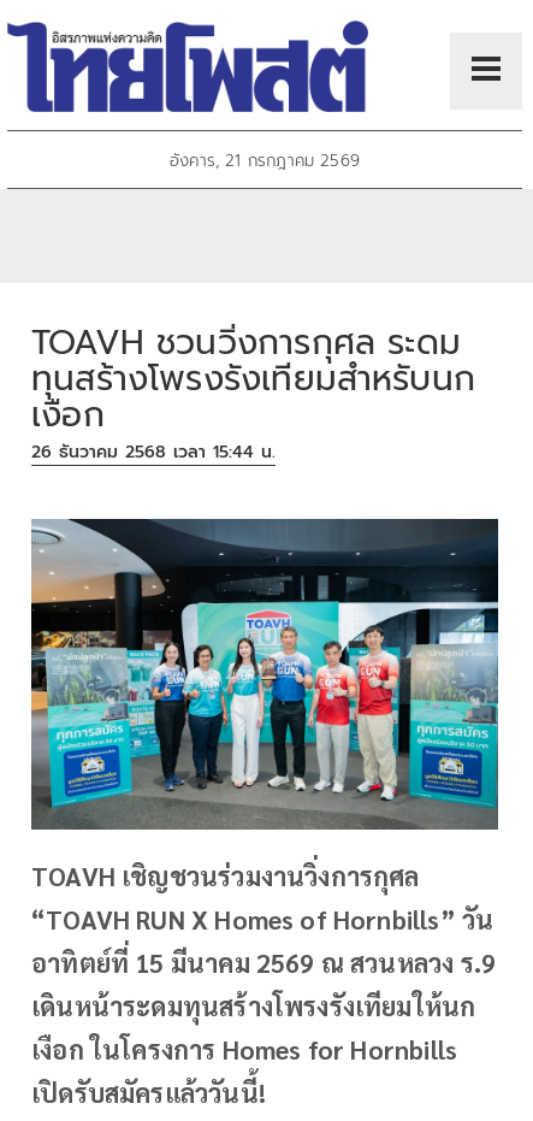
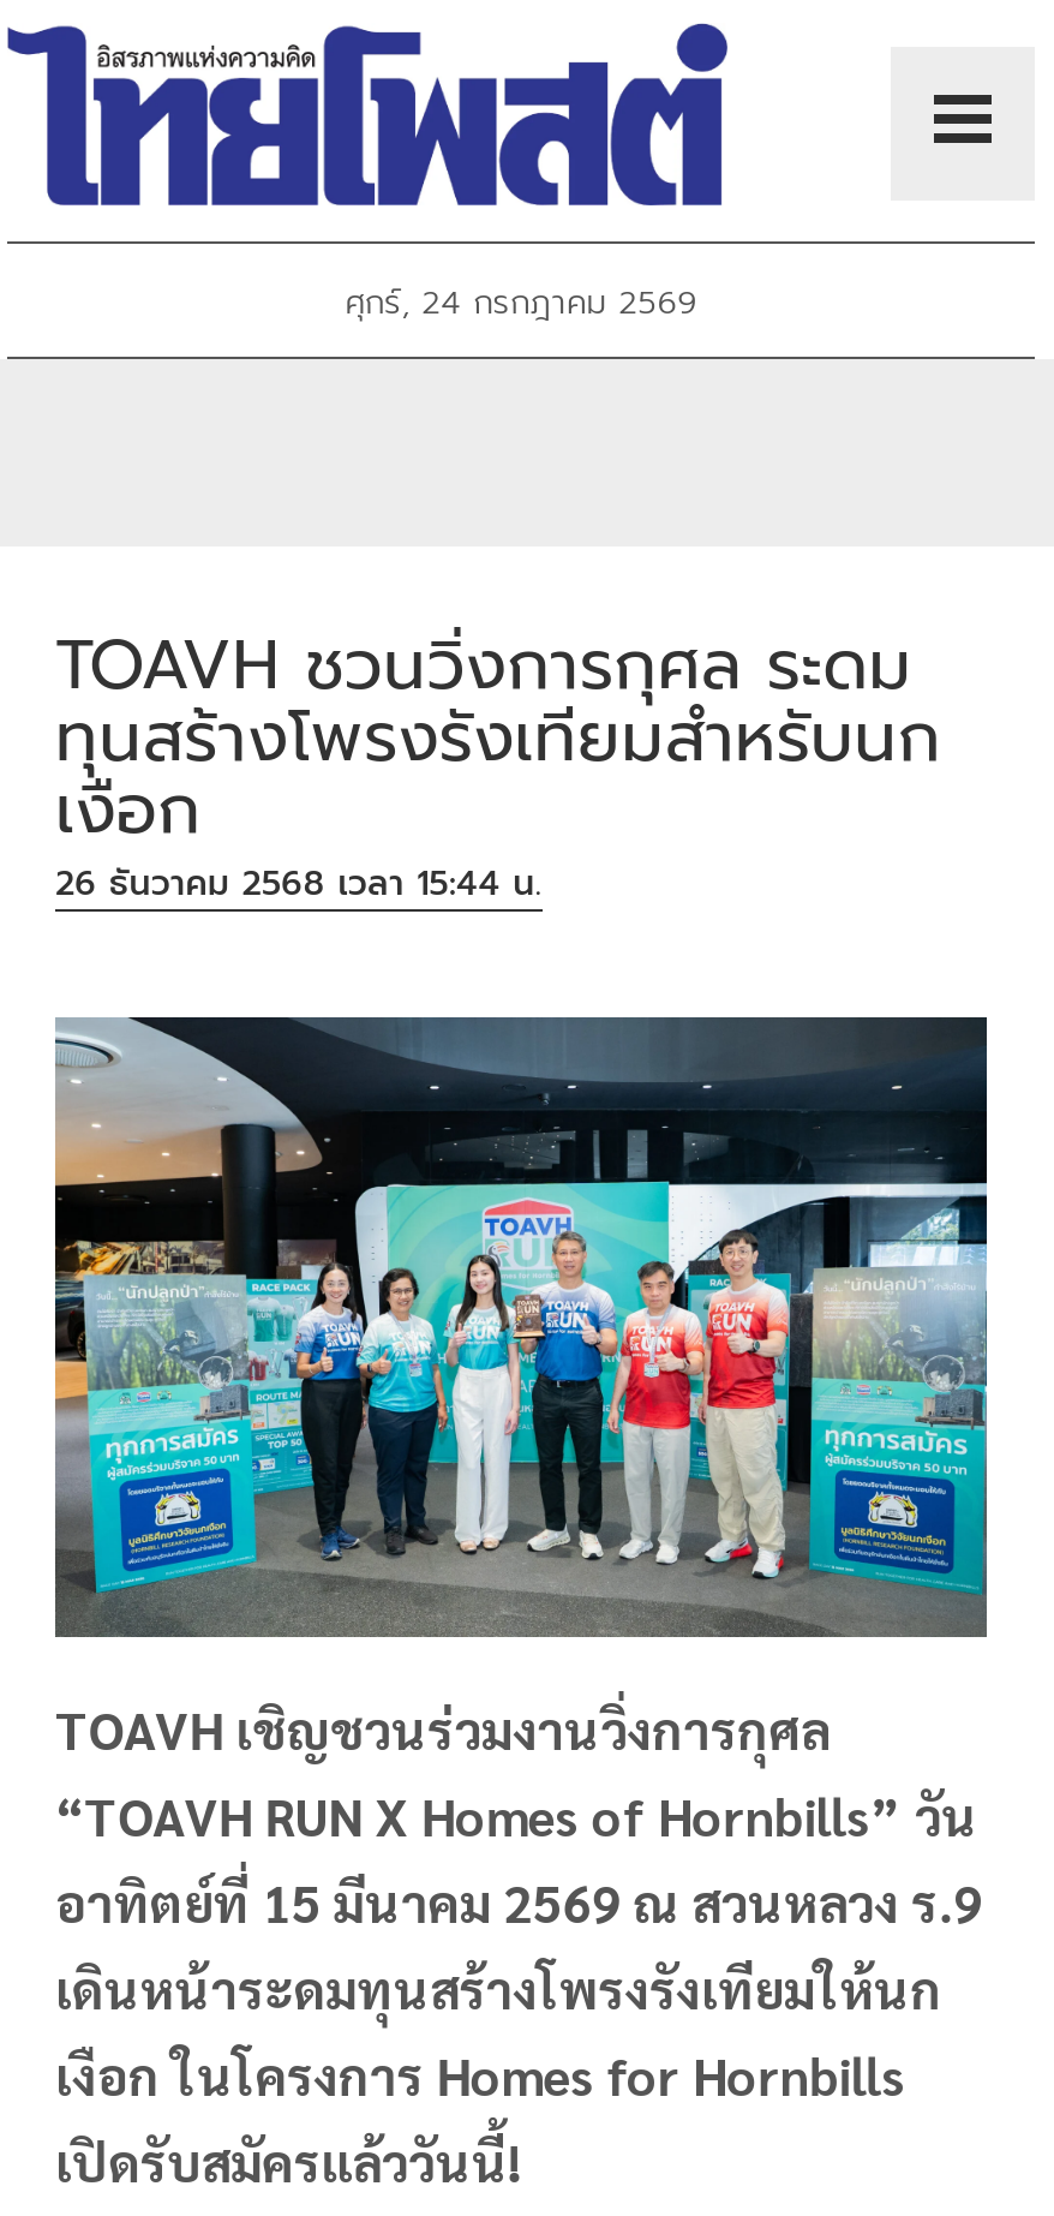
- อังคาร, 21 กรกฎาคม 2569
+ ศุกร์, 24 กรกฎาคม 2569
